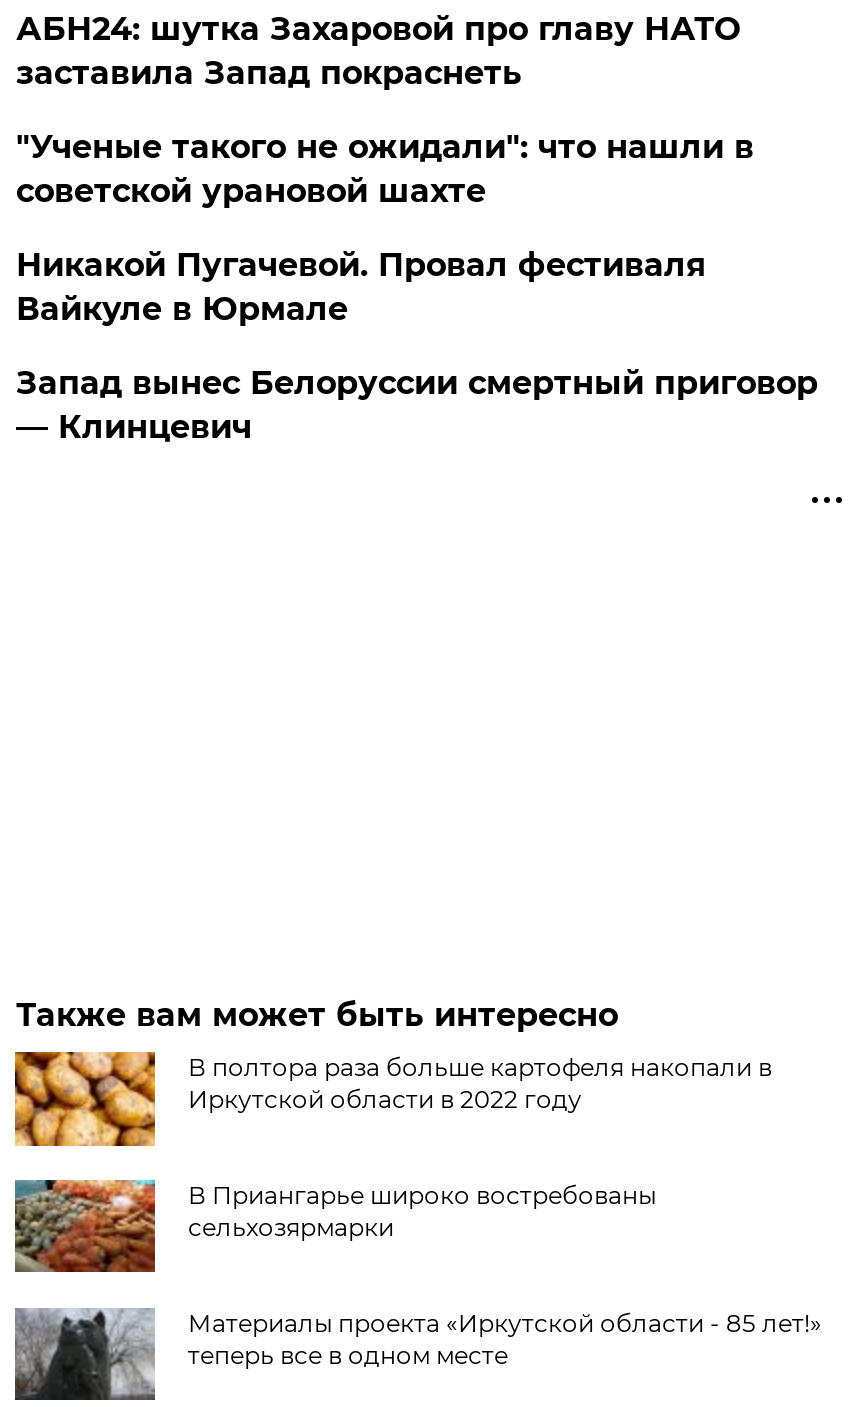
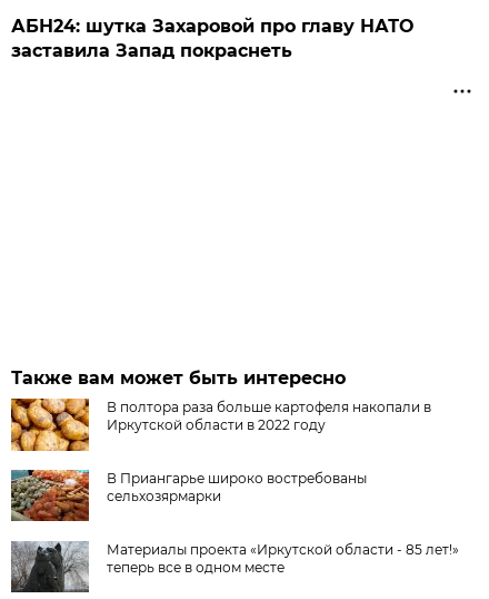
- "Ученые такого не ожидали": что нашли в
- советской урановой шахте
- Никакой Пугачевой. Провал фестиваля
- Вайкуле в Юрмале
- Запад вынес Белоруссии смертный приговор
- — Клинцевич
